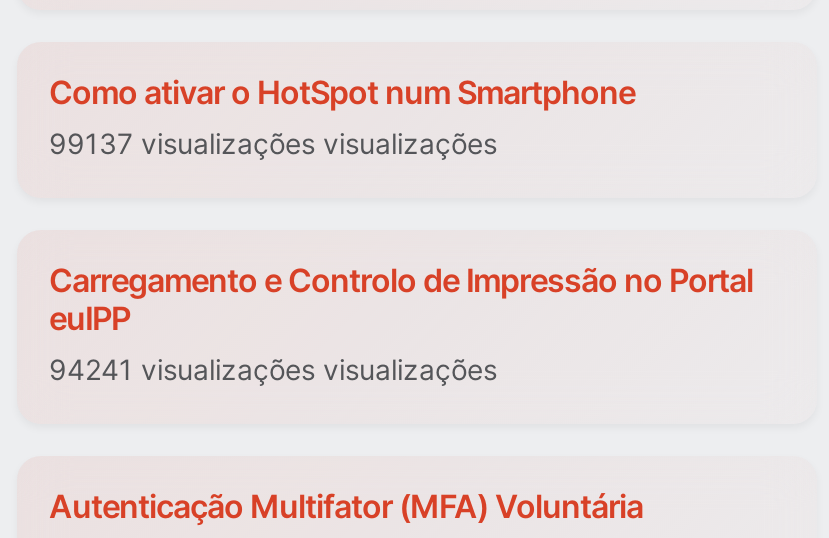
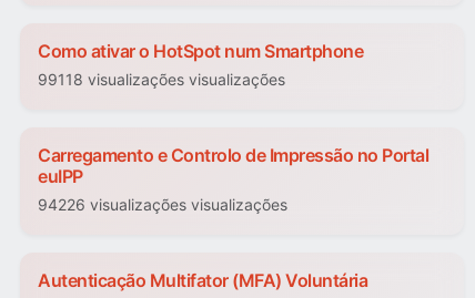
- 99137 visualizações visualizações
+ 99118 visualizações visualizações

- 94241 visualizações visualizações
+ 94226 visualizações visualizações
